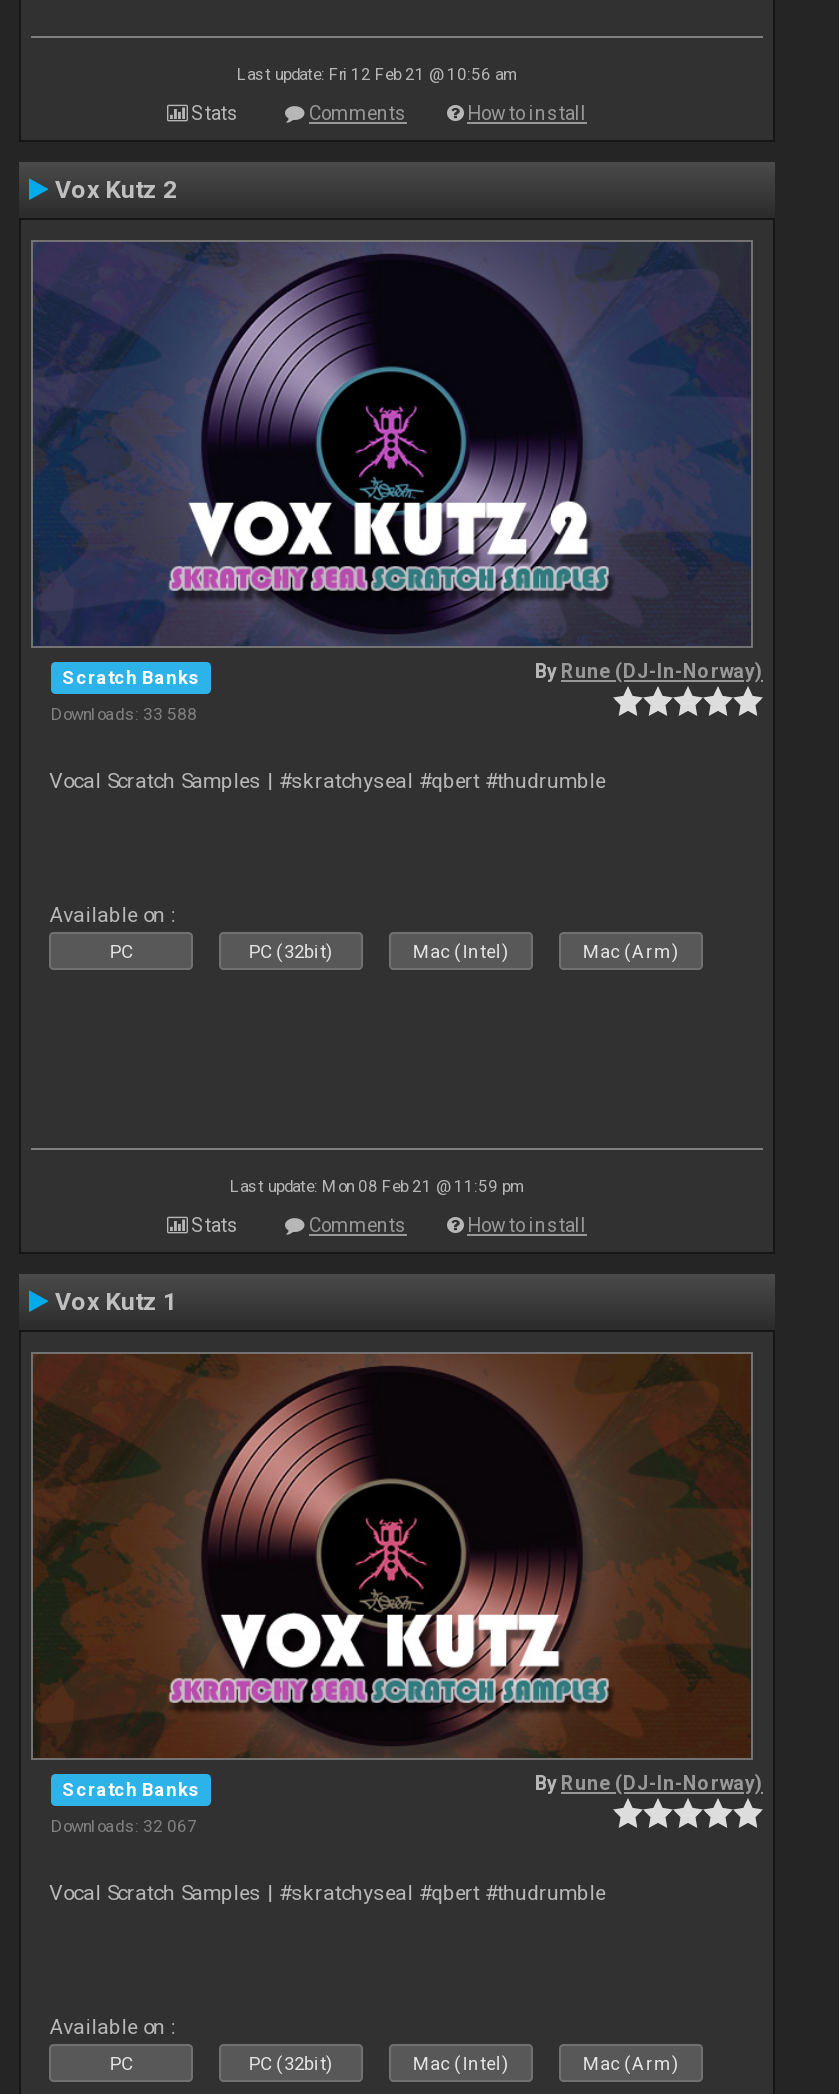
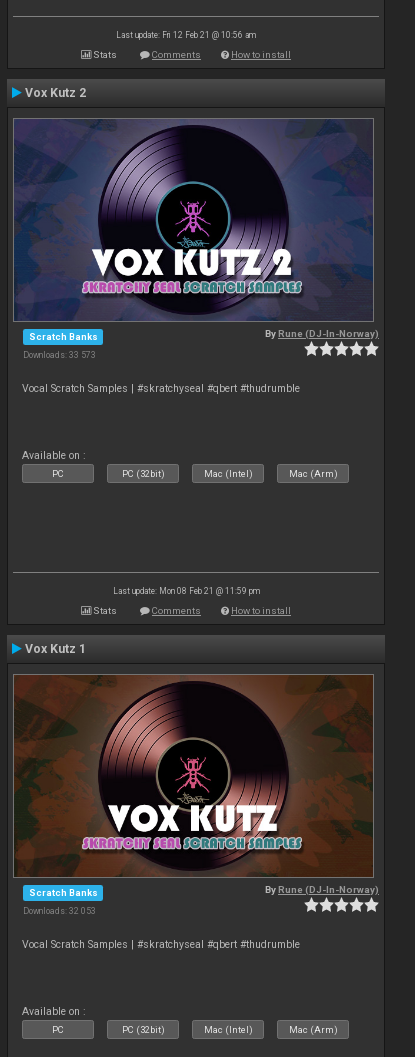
- Downloads: 33 588
+ Downloads: 33 573

- Downloads: 32 067
+ Downloads: 32 053
